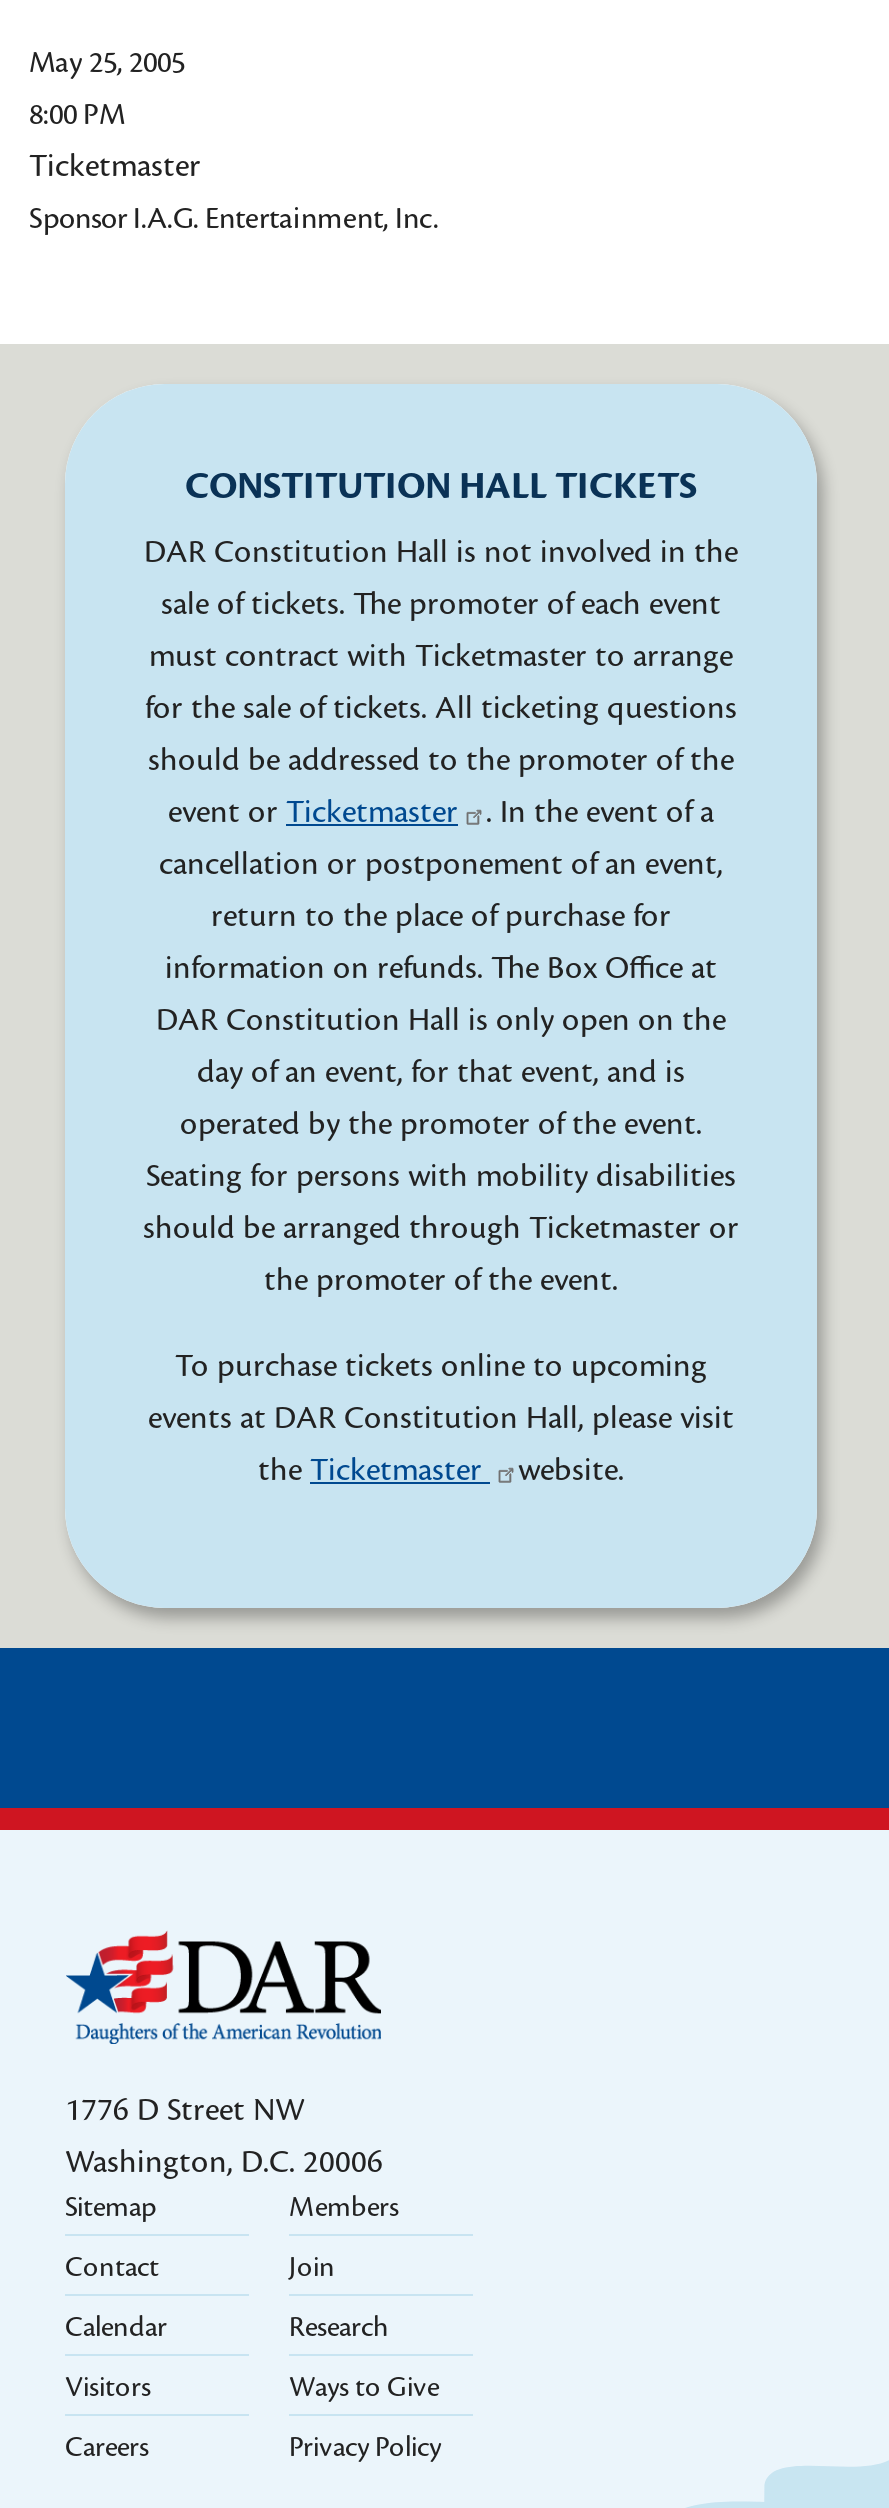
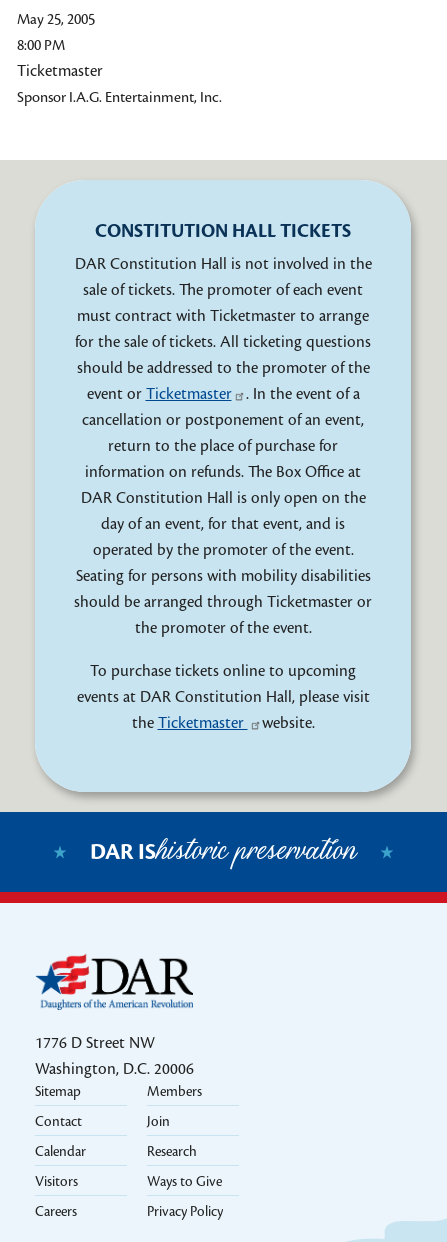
+ DAR IShistoric preservation
